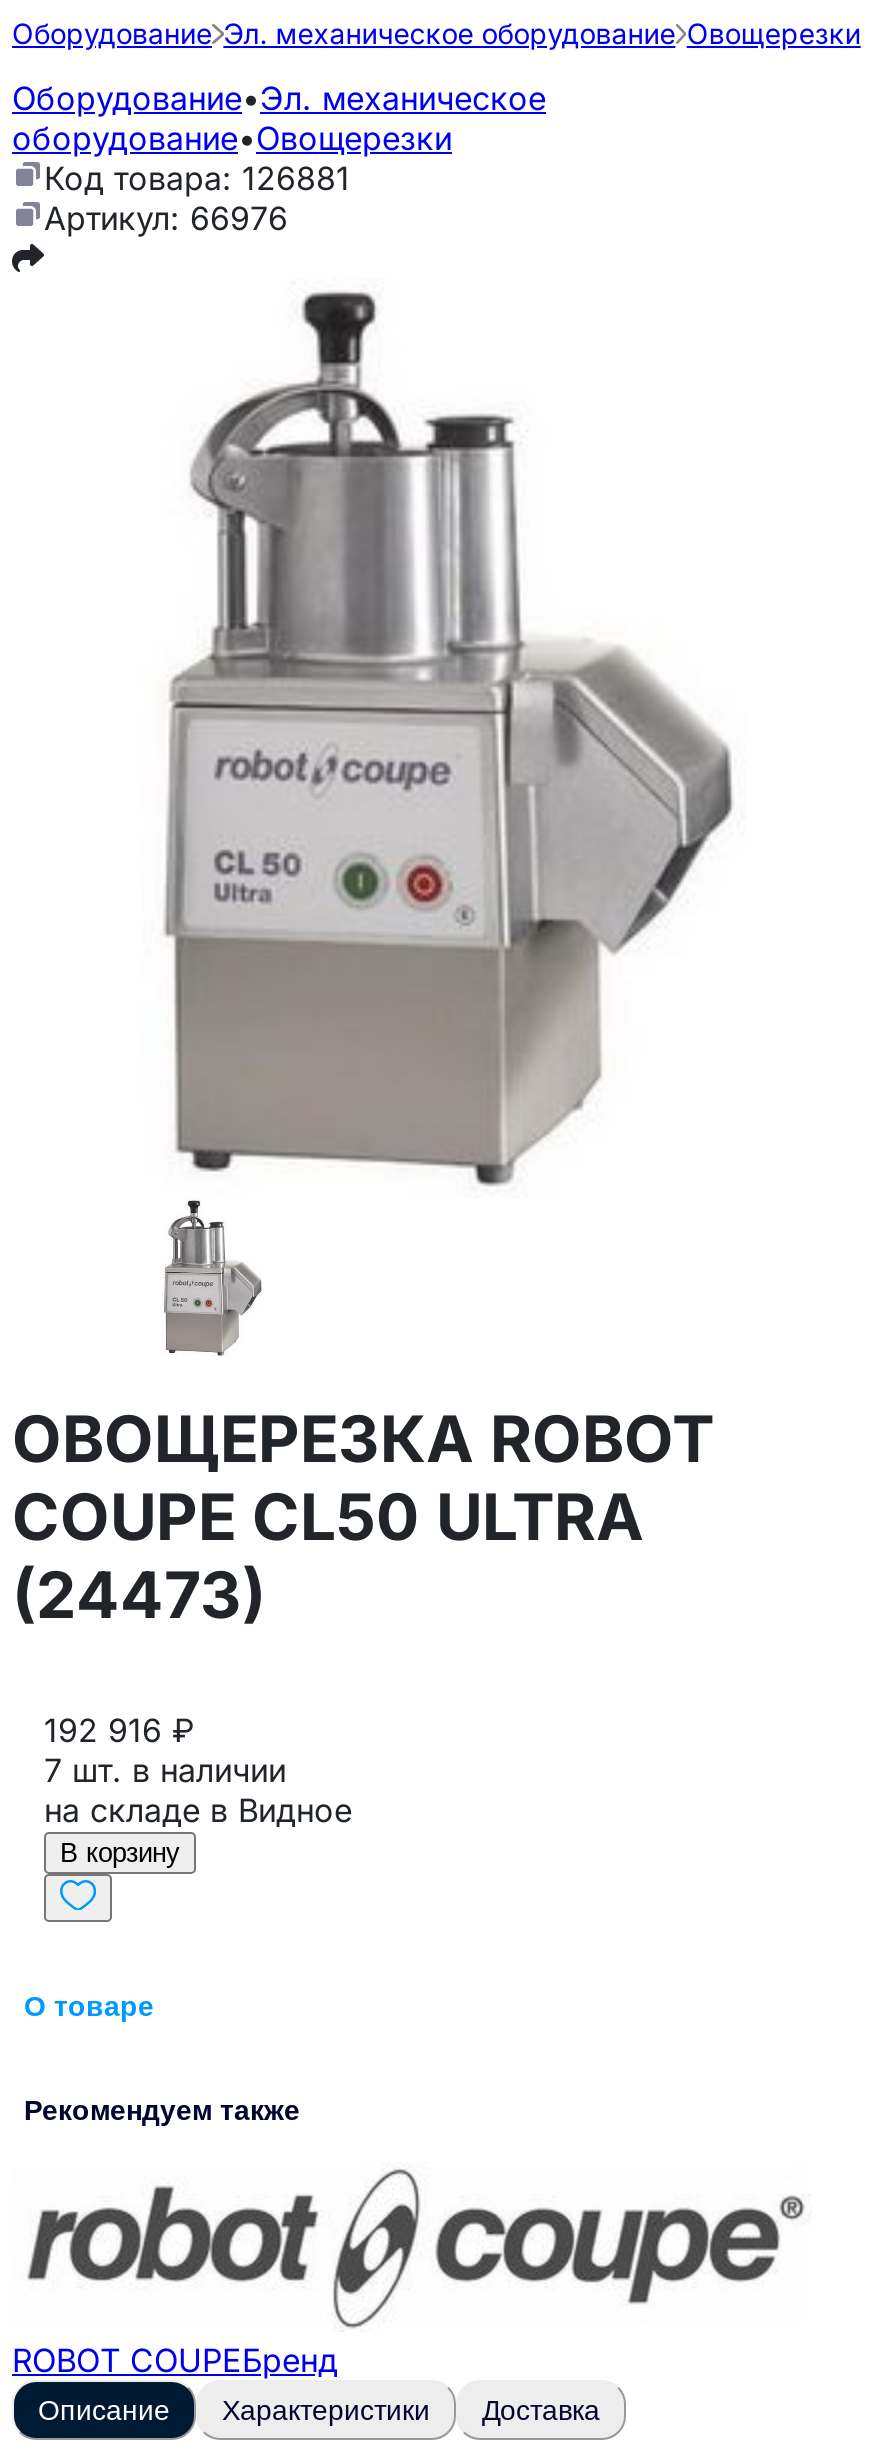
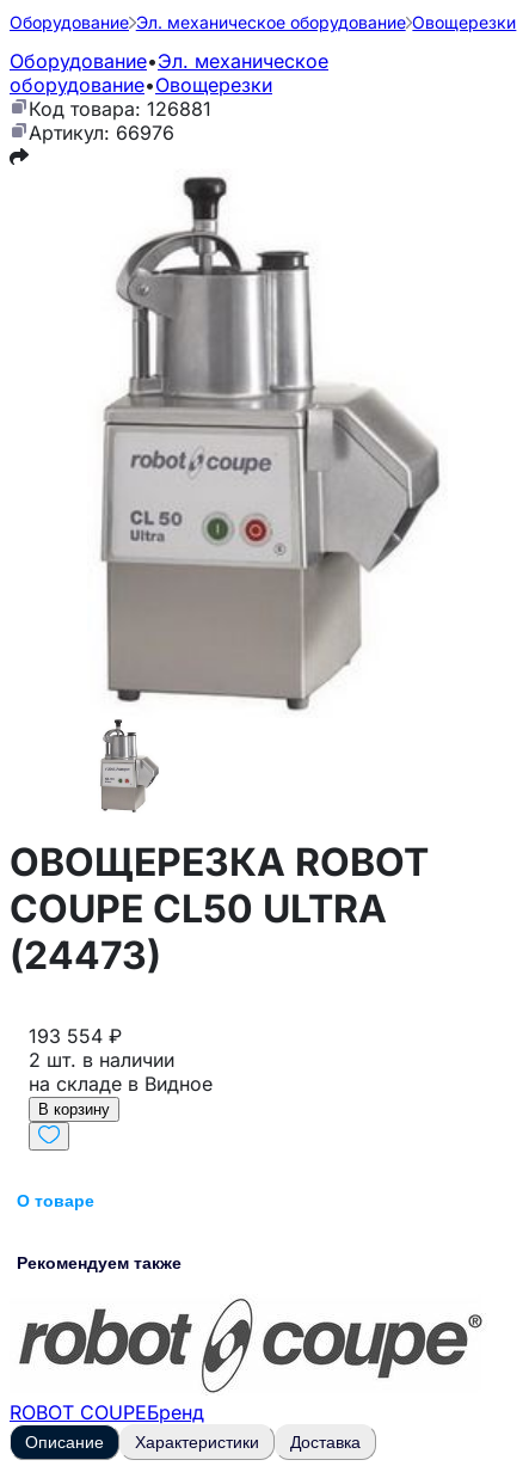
- 192 916 ₽
+ 193 554 ₽

- 7 шт. в наличии
+ 2 шт. в наличии
